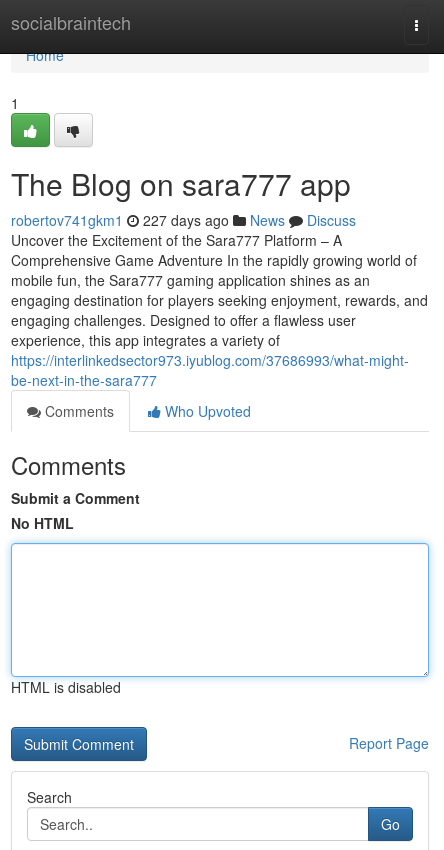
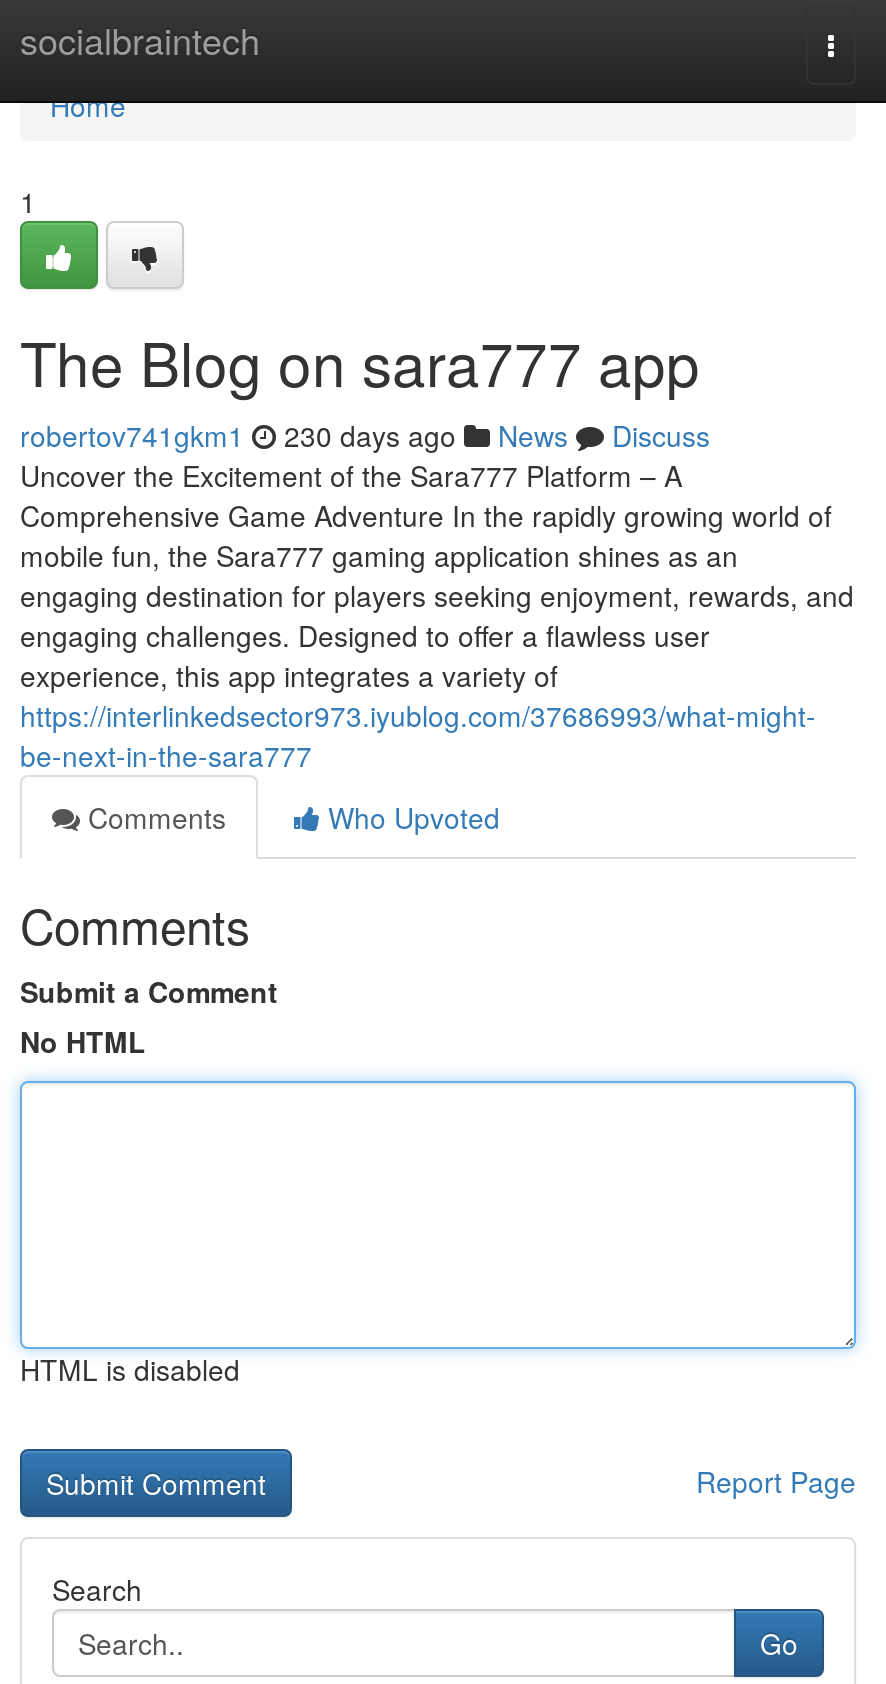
- robertov741gkm1 227 days ago News Discuss
+ robertov741gkm1 230 days ago News Discuss
